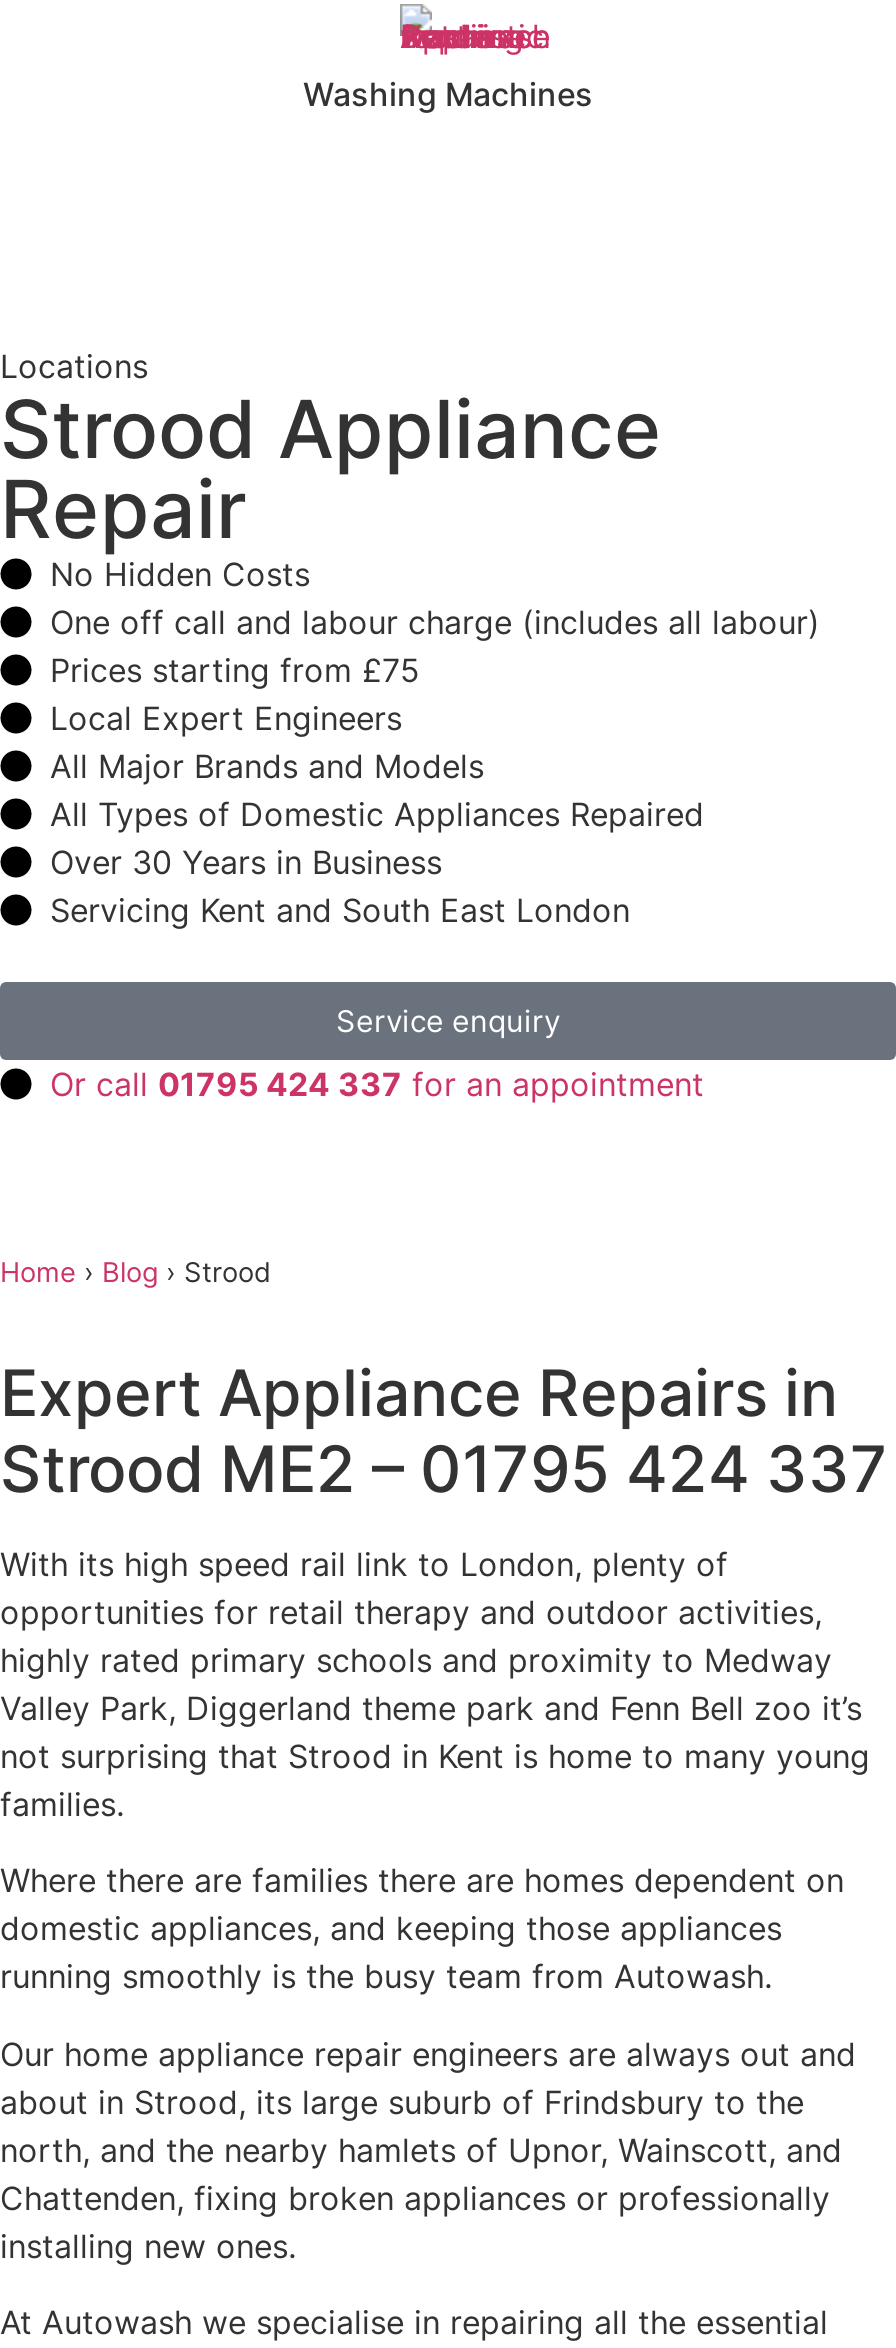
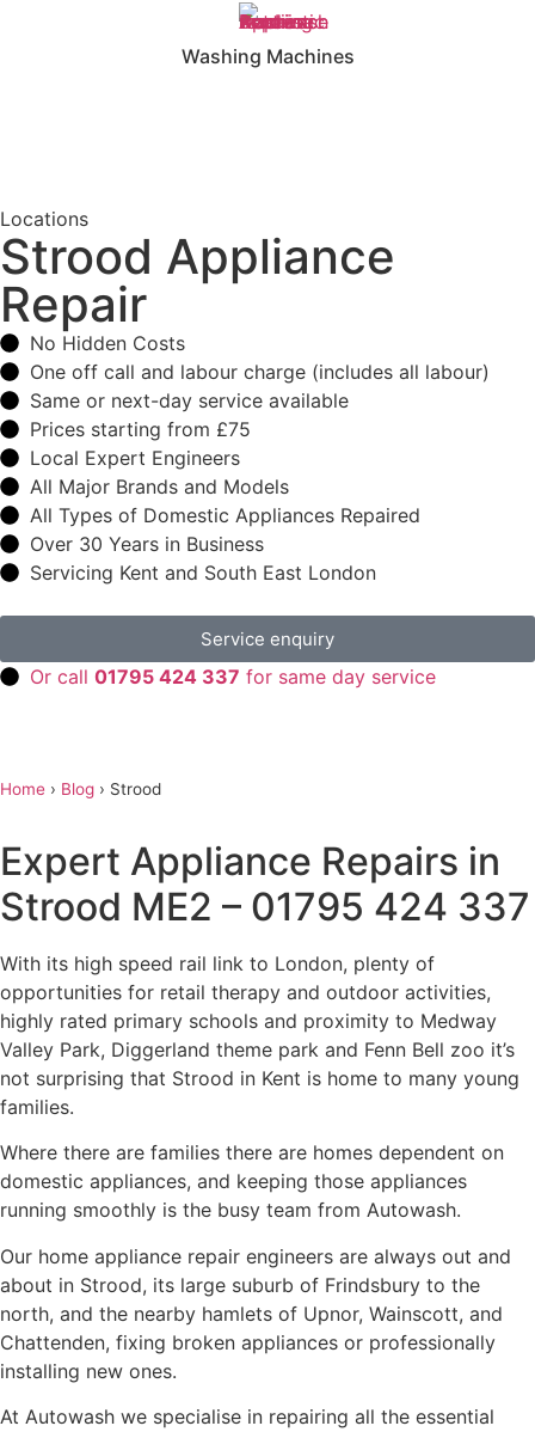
+ Same or next-day service available

- Or call 01795 424 337 for an appointment
+ Or call 01795 424 337 for same day service
